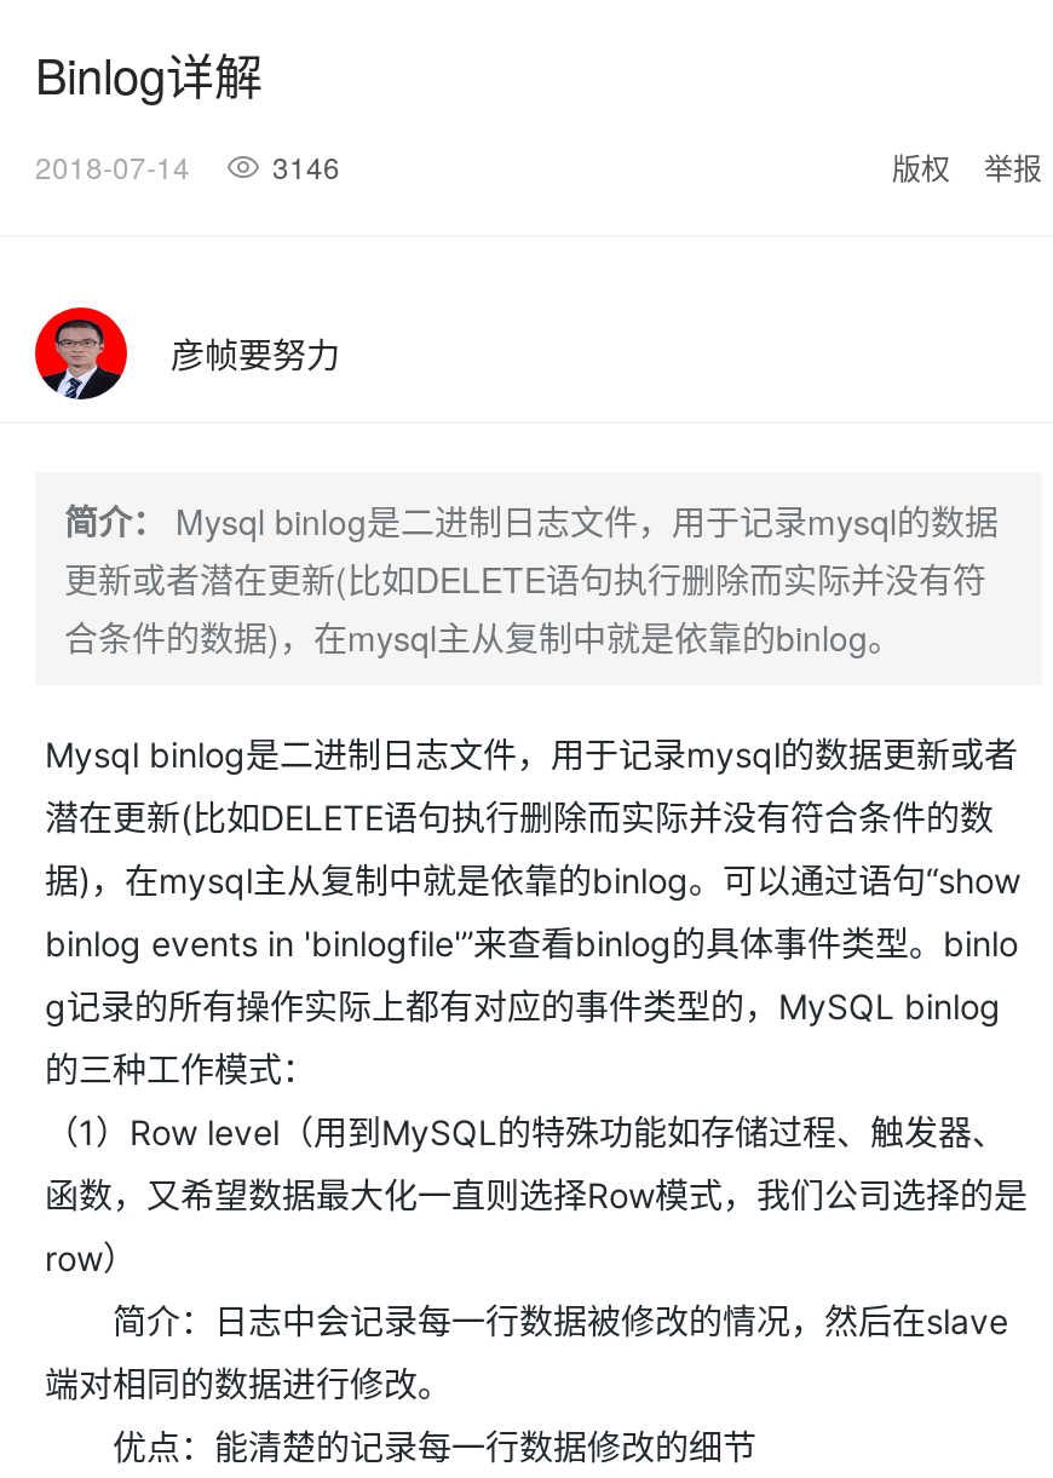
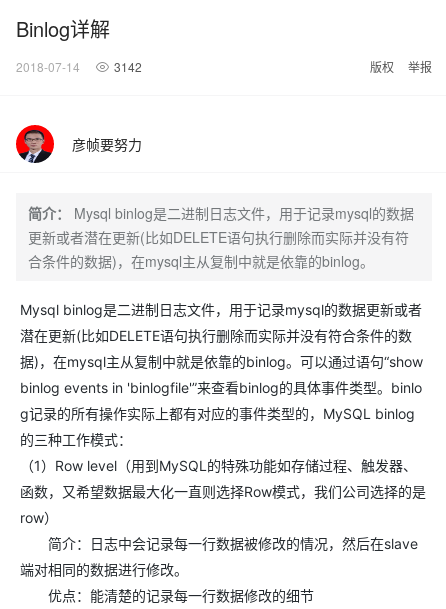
- 2018-07-14 3146
+ 2018-07-14 3142
